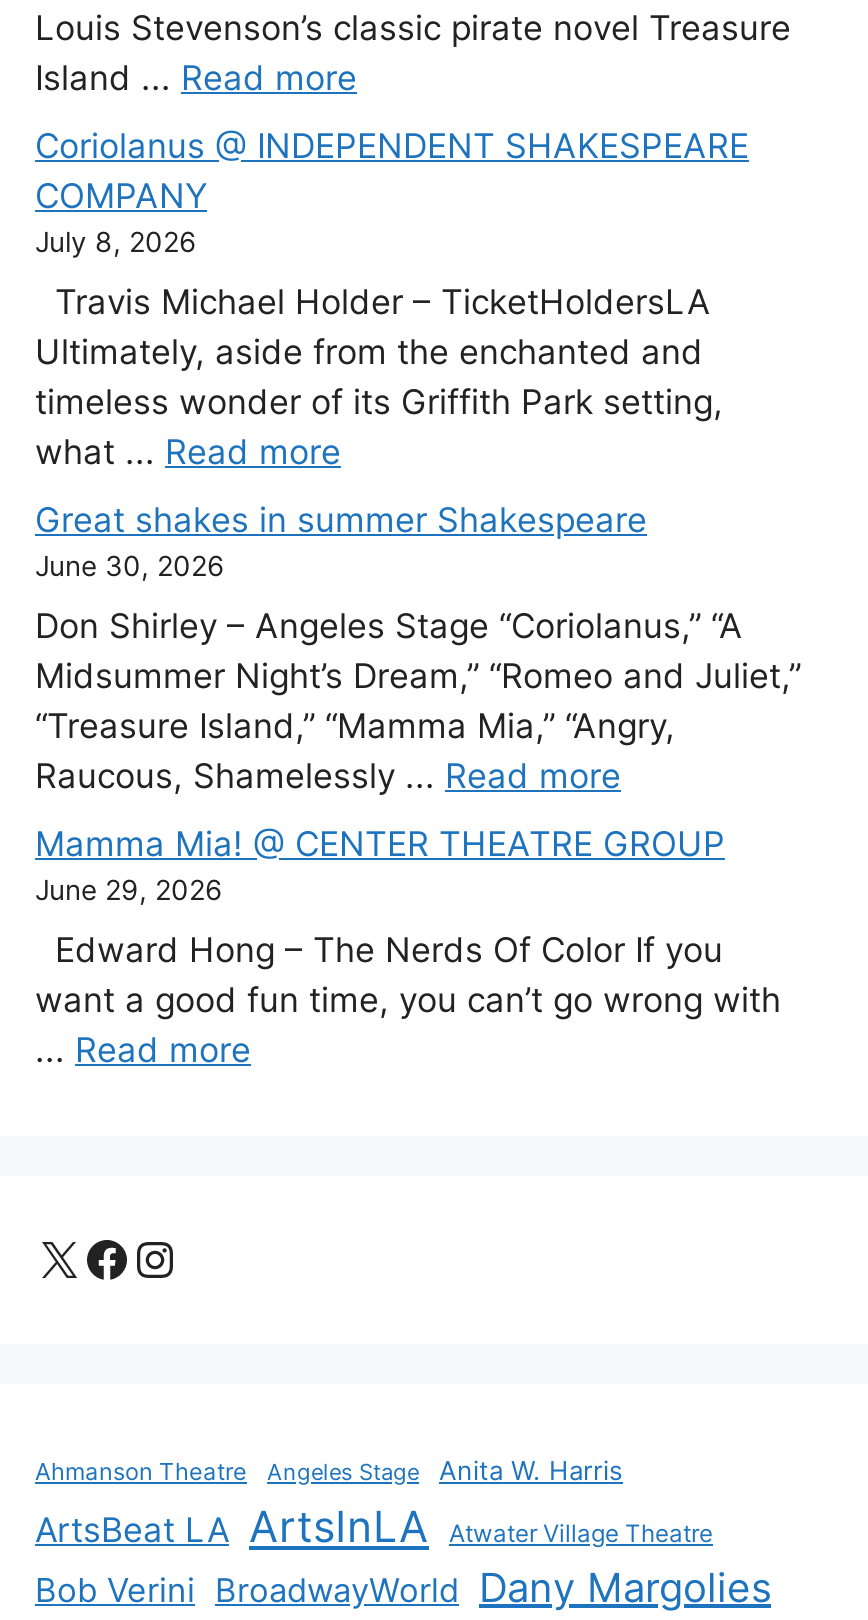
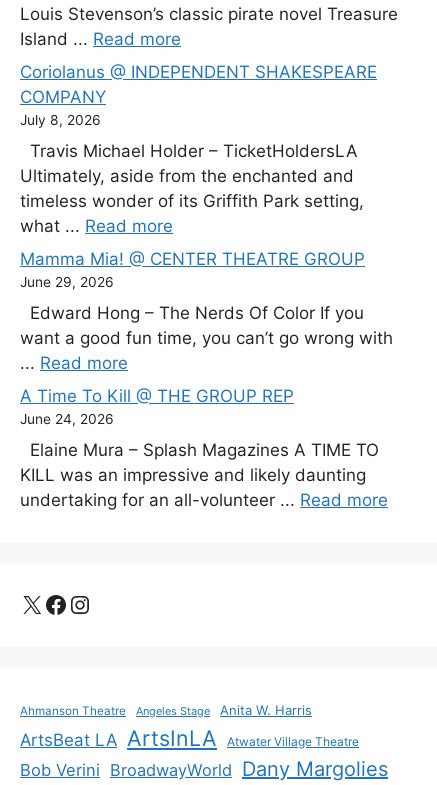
- Great shakes in summer Shakespeare
- June 30, 2026
- Don Shirley – Angeles Stage “Coriolanus,” “A
- Midsummer Night’s Dream,” “Romeo and Juliet,”
- “Treasure Island,” “Mamma Mia,” “Angry,
- Raucous, Shamelessly ... Read more

moved up: Mamma Mia! @ CENTER THEATRE GROUP | June 29, 2026 | Edward Hong – The Nerds Of Color If you | want a good fun time, you can’t go wrong with | ... Read more

+ A Time To Kill @ THE GROUP REP
+ June 24, 2026
+ Elaine Mura – Splash Magazines A TIME TO
+ KILL was an impressive and likely daunting
+ undertaking for an all-volunteer ... Read more
